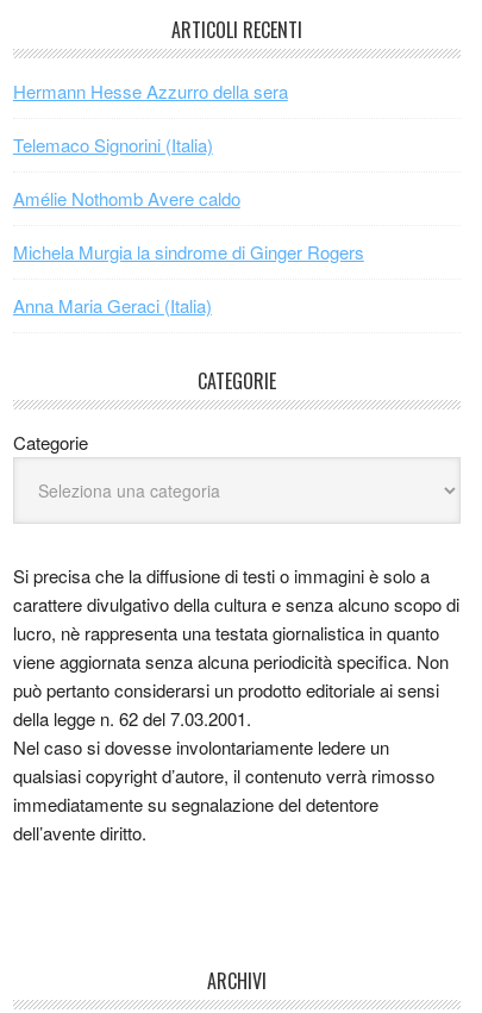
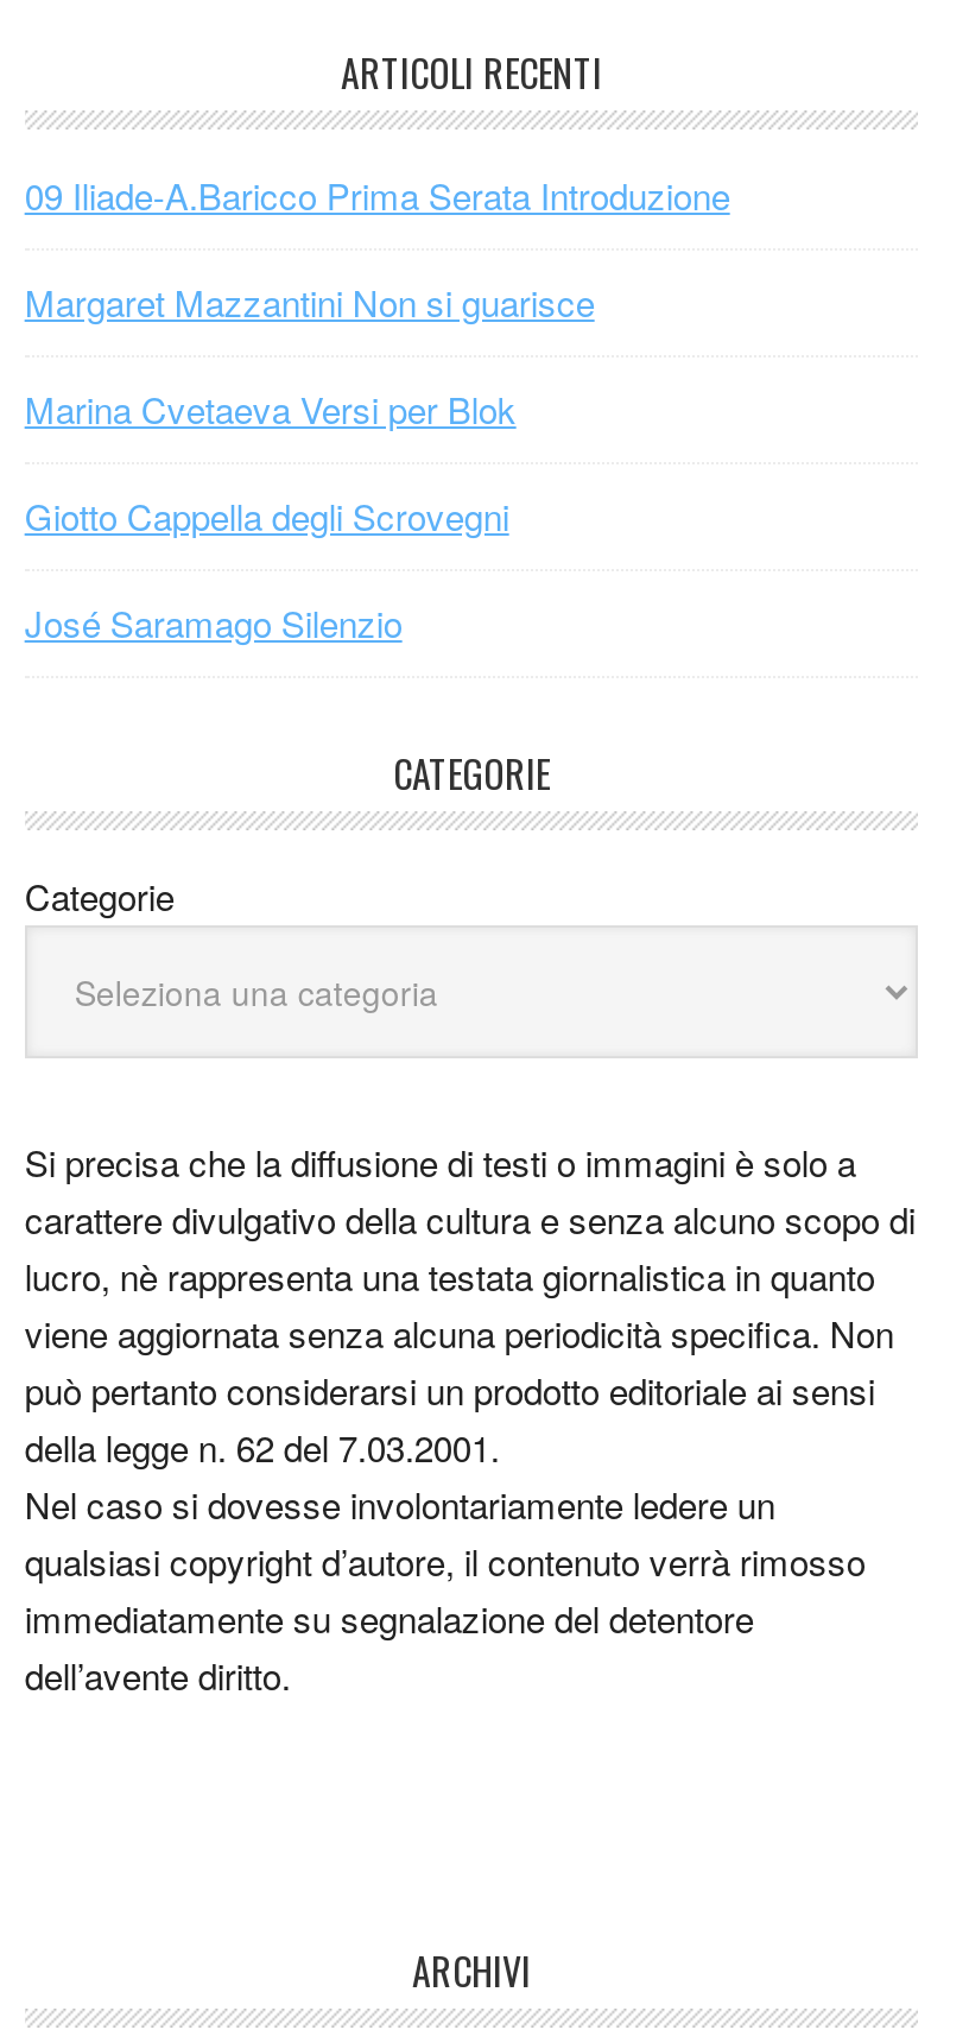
- Hermann Hesse Azzurro della sera
+ 09 Iliade-A.Baricco Prima Serata Introduzione

- Telemaco Signorini (Italia)
+ Margaret Mazzantini Non si guarisce

- Amélie Nothomb Avere caldo
+ Marina Cvetaeva Versi per Blok

- Michela Murgia la sindrome di Ginger Rogers
+ Giotto Cappella degli Scrovegni

- Anna Maria Geraci (Italia)
+ José Saramago Silenzio
